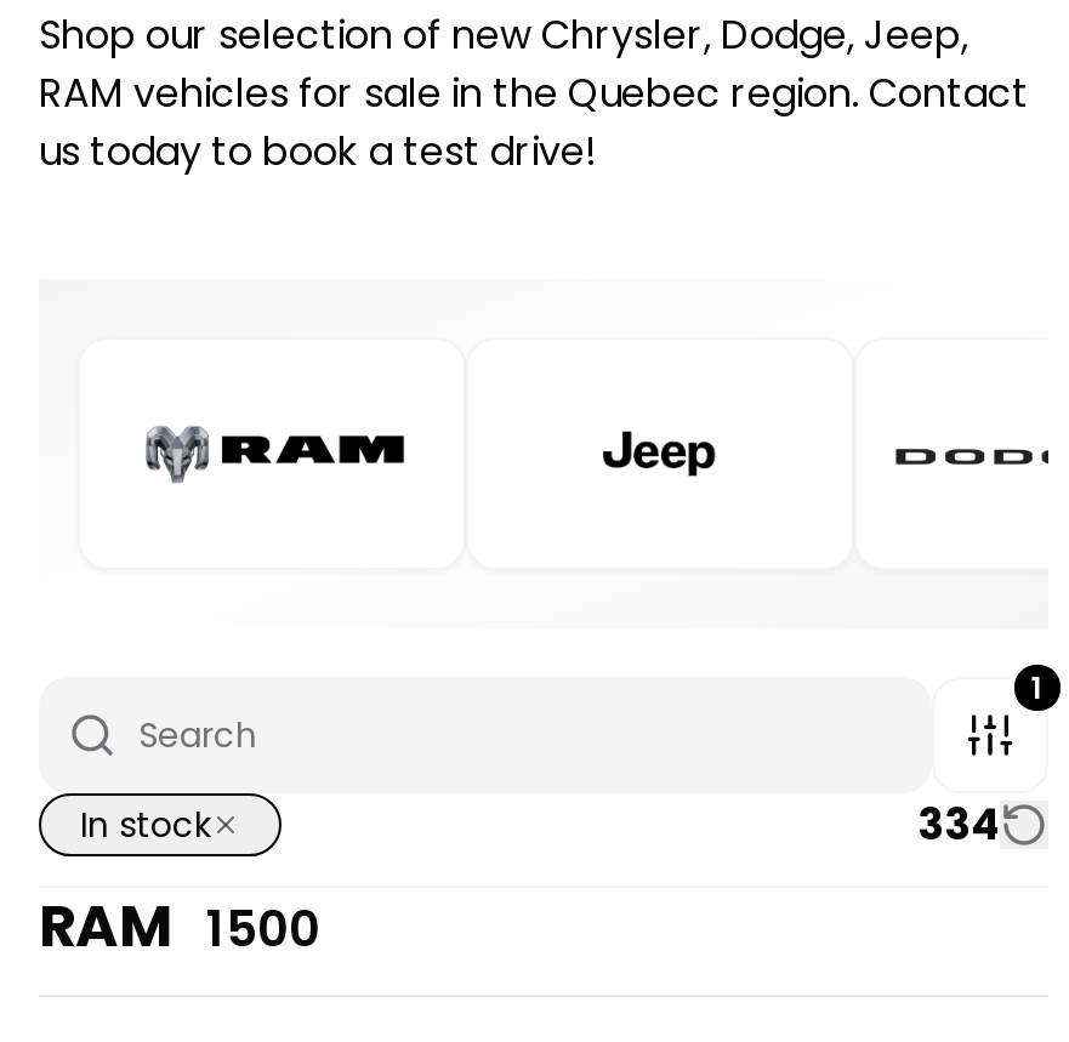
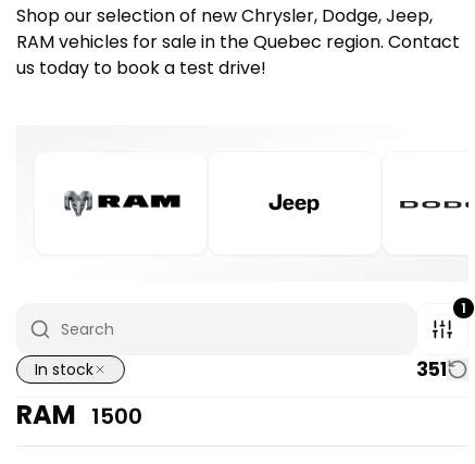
- 334
+ 351
